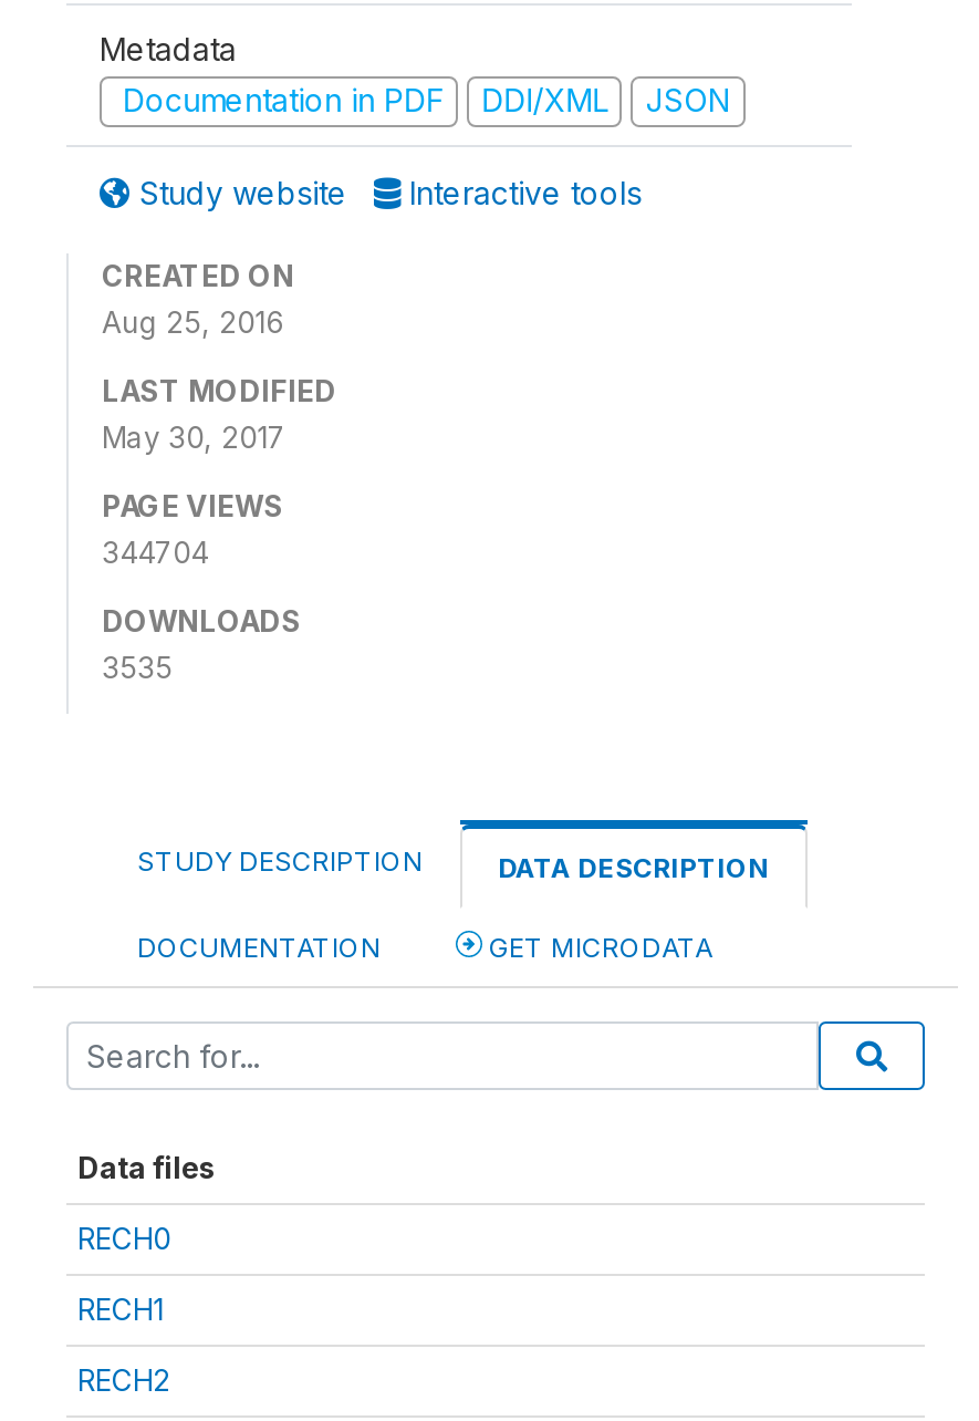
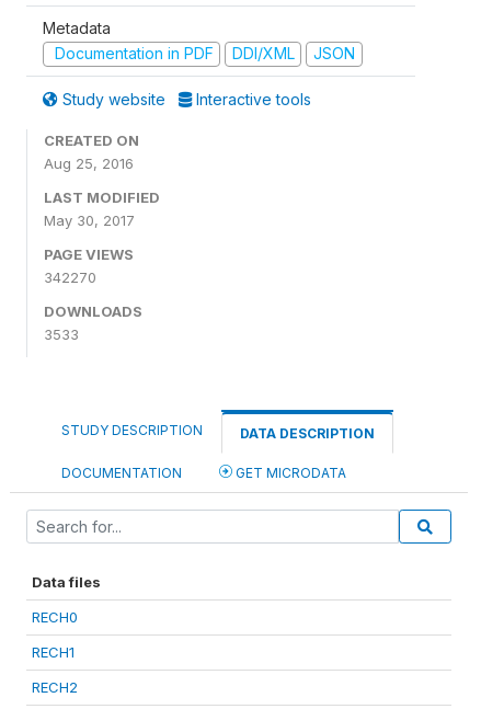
- 344704
+ 342270

- 3535
+ 3533
